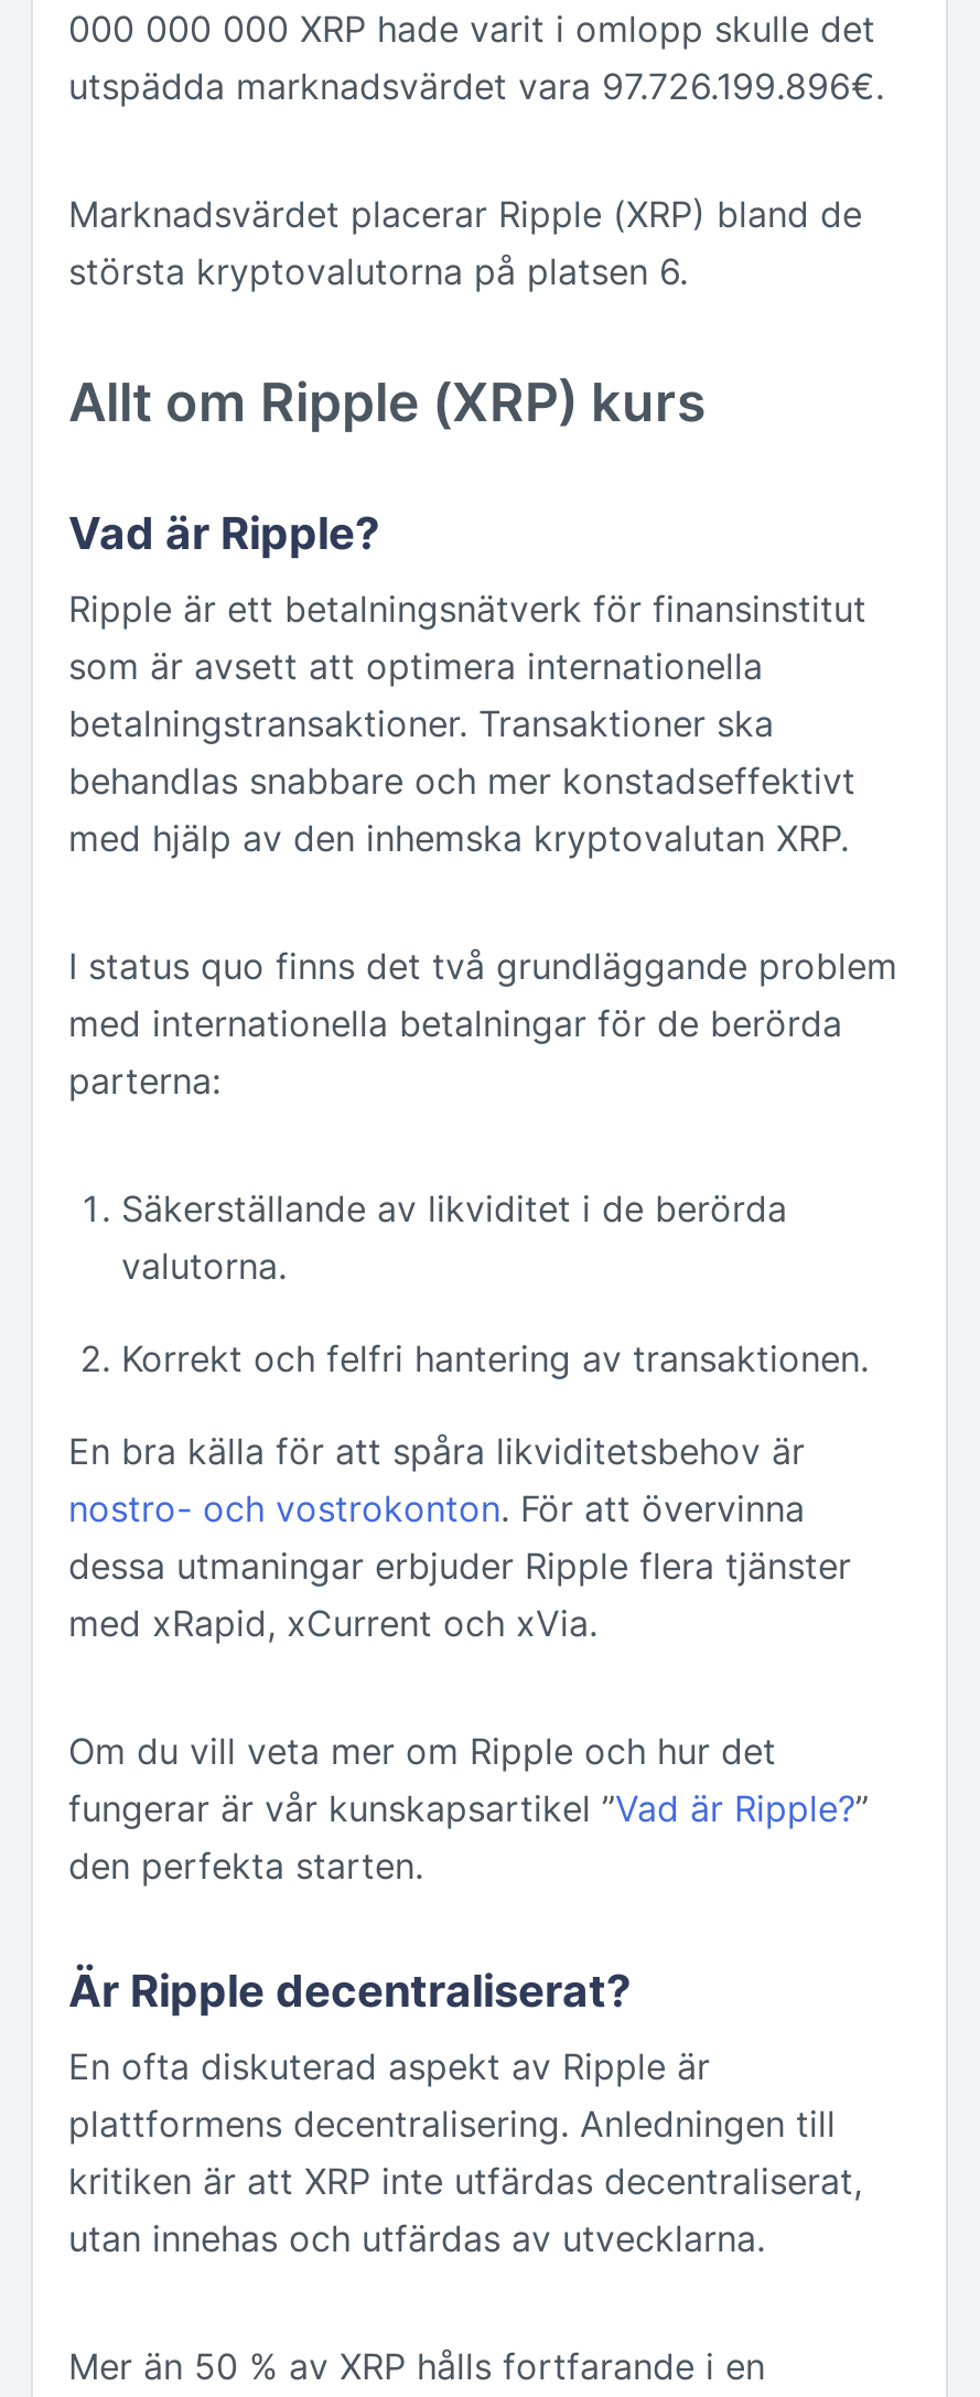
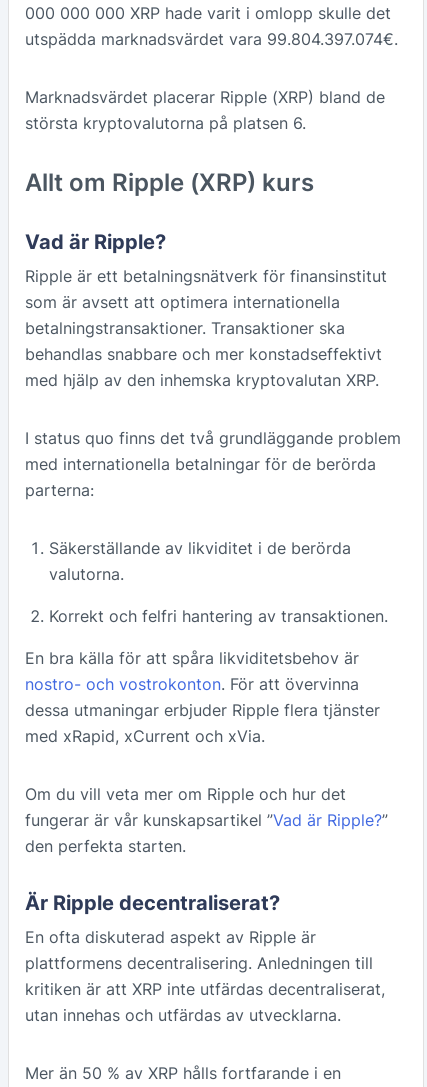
- utspädda marknadsvärdet vara 97.726.199.896€.
+ utspädda marknadsvärdet vara 99.804.397.074€.
